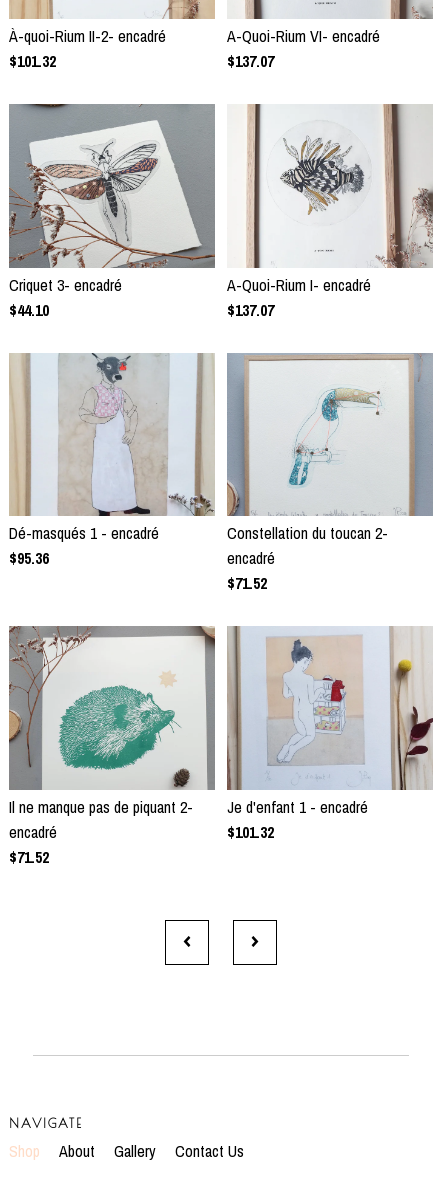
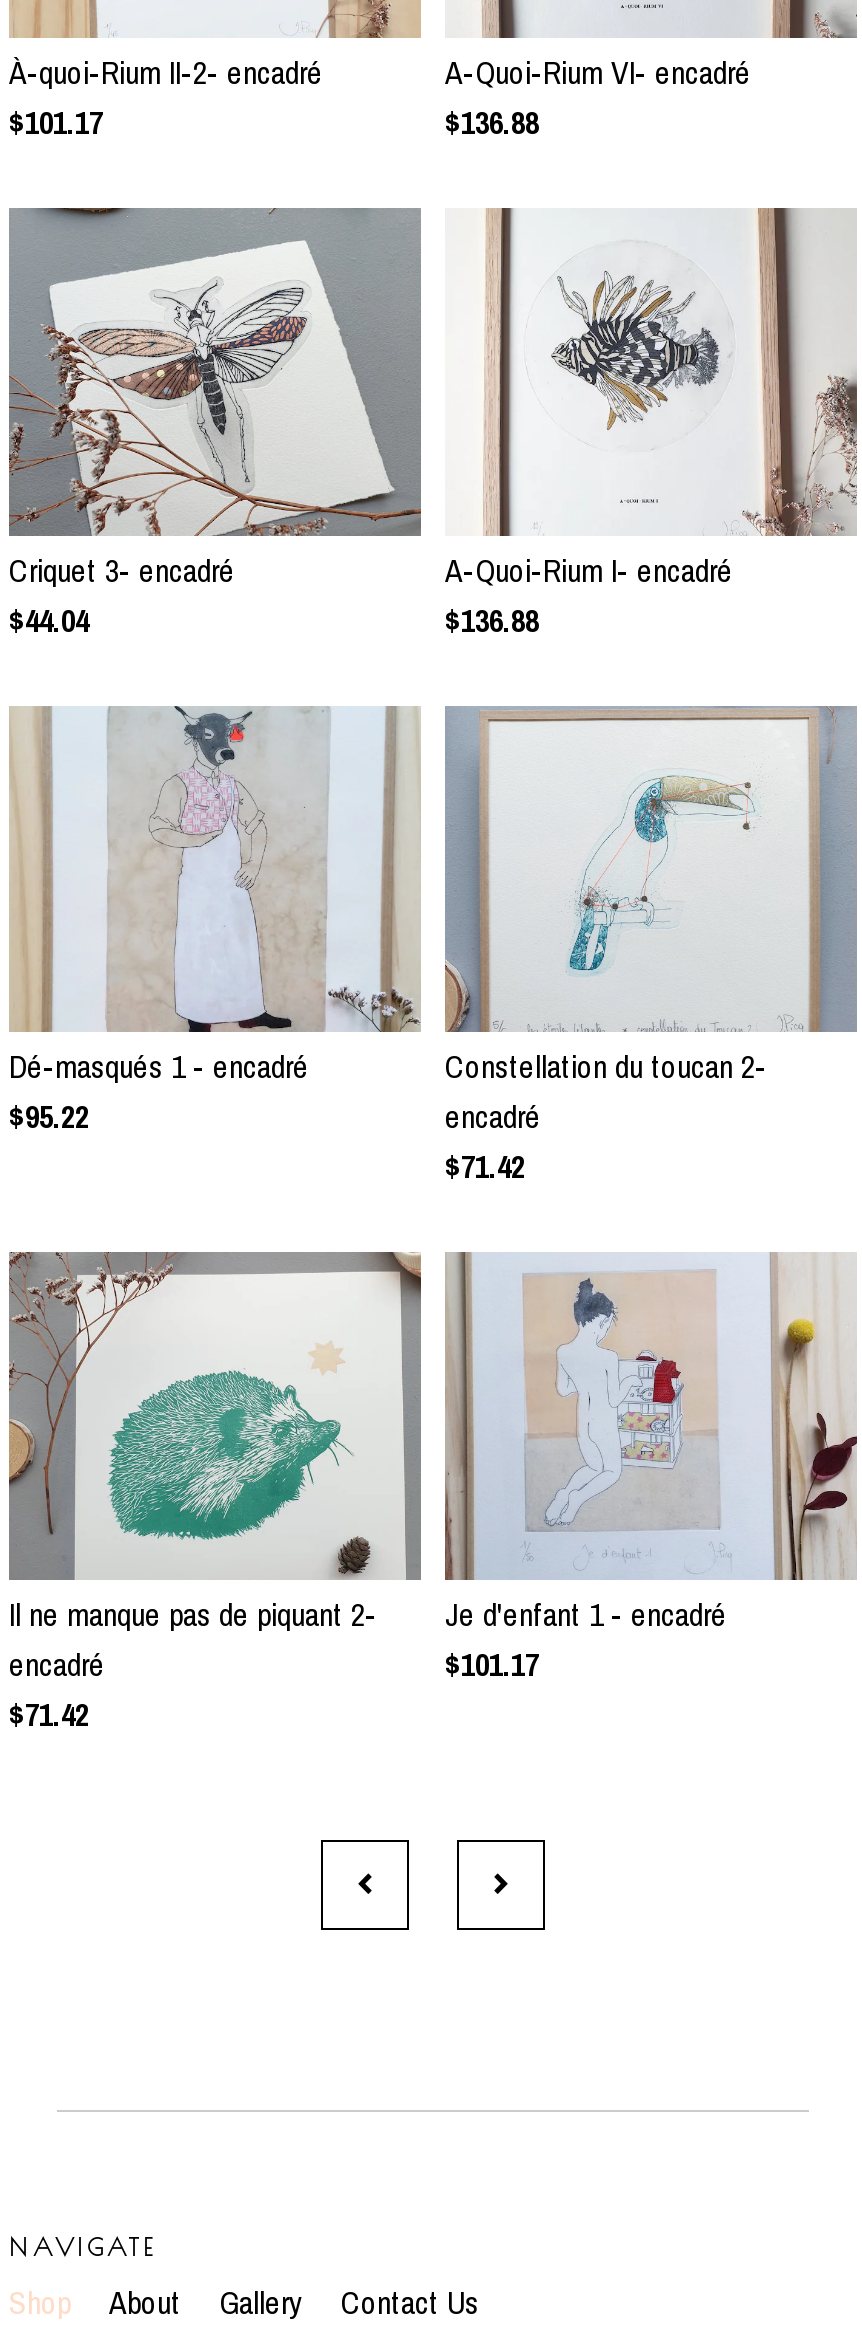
- $101.32
+ $101.17

- $137.07
+ $136.88

- $44.10
+ $44.04

- $137.07
+ $136.88

- $95.36
+ $95.22

- $71.52
+ $71.42

- $101.32
+ $101.17

- $71.52
+ $71.42
